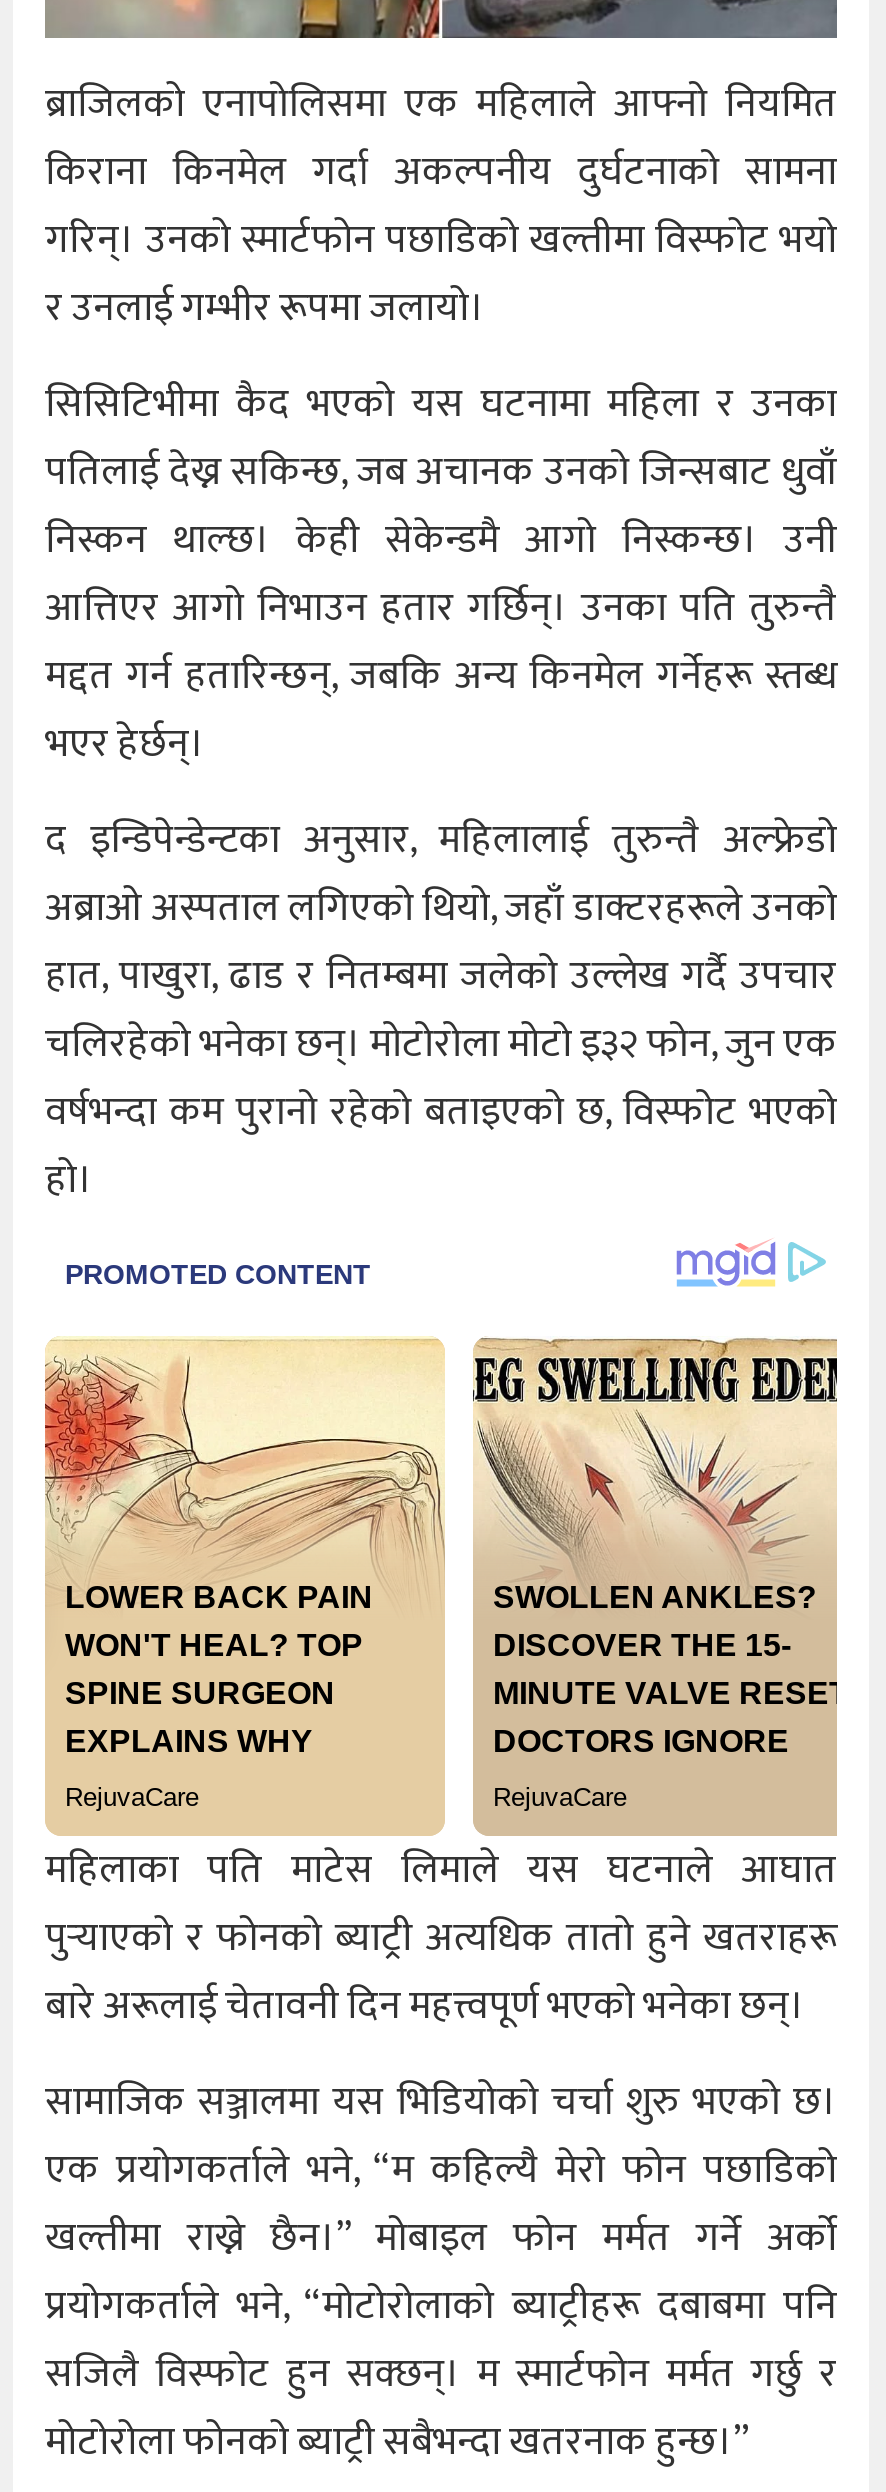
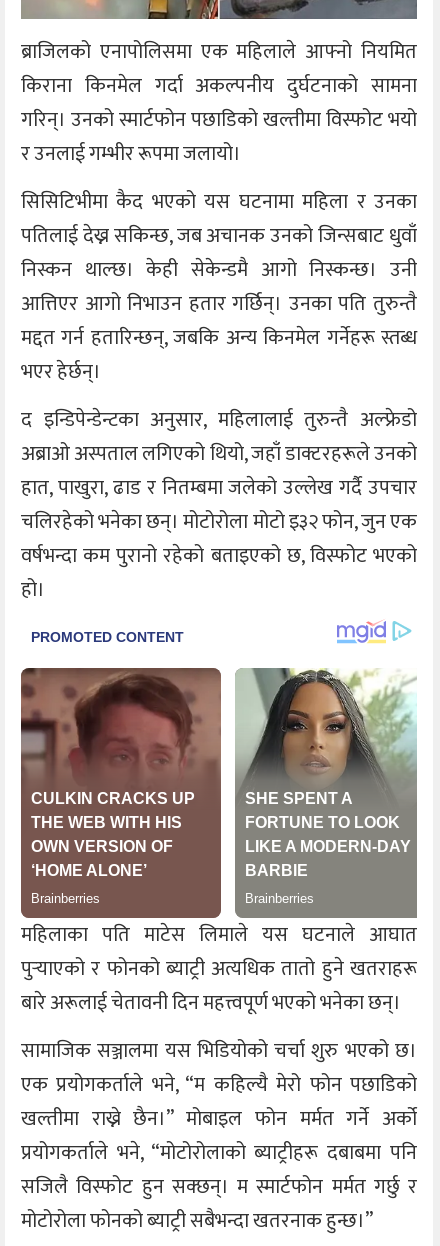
- [image]
+ [image]

- [image]
+ [image]
